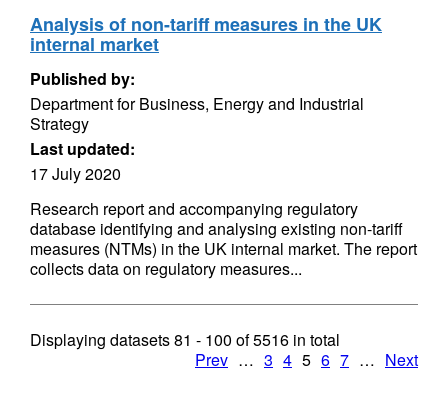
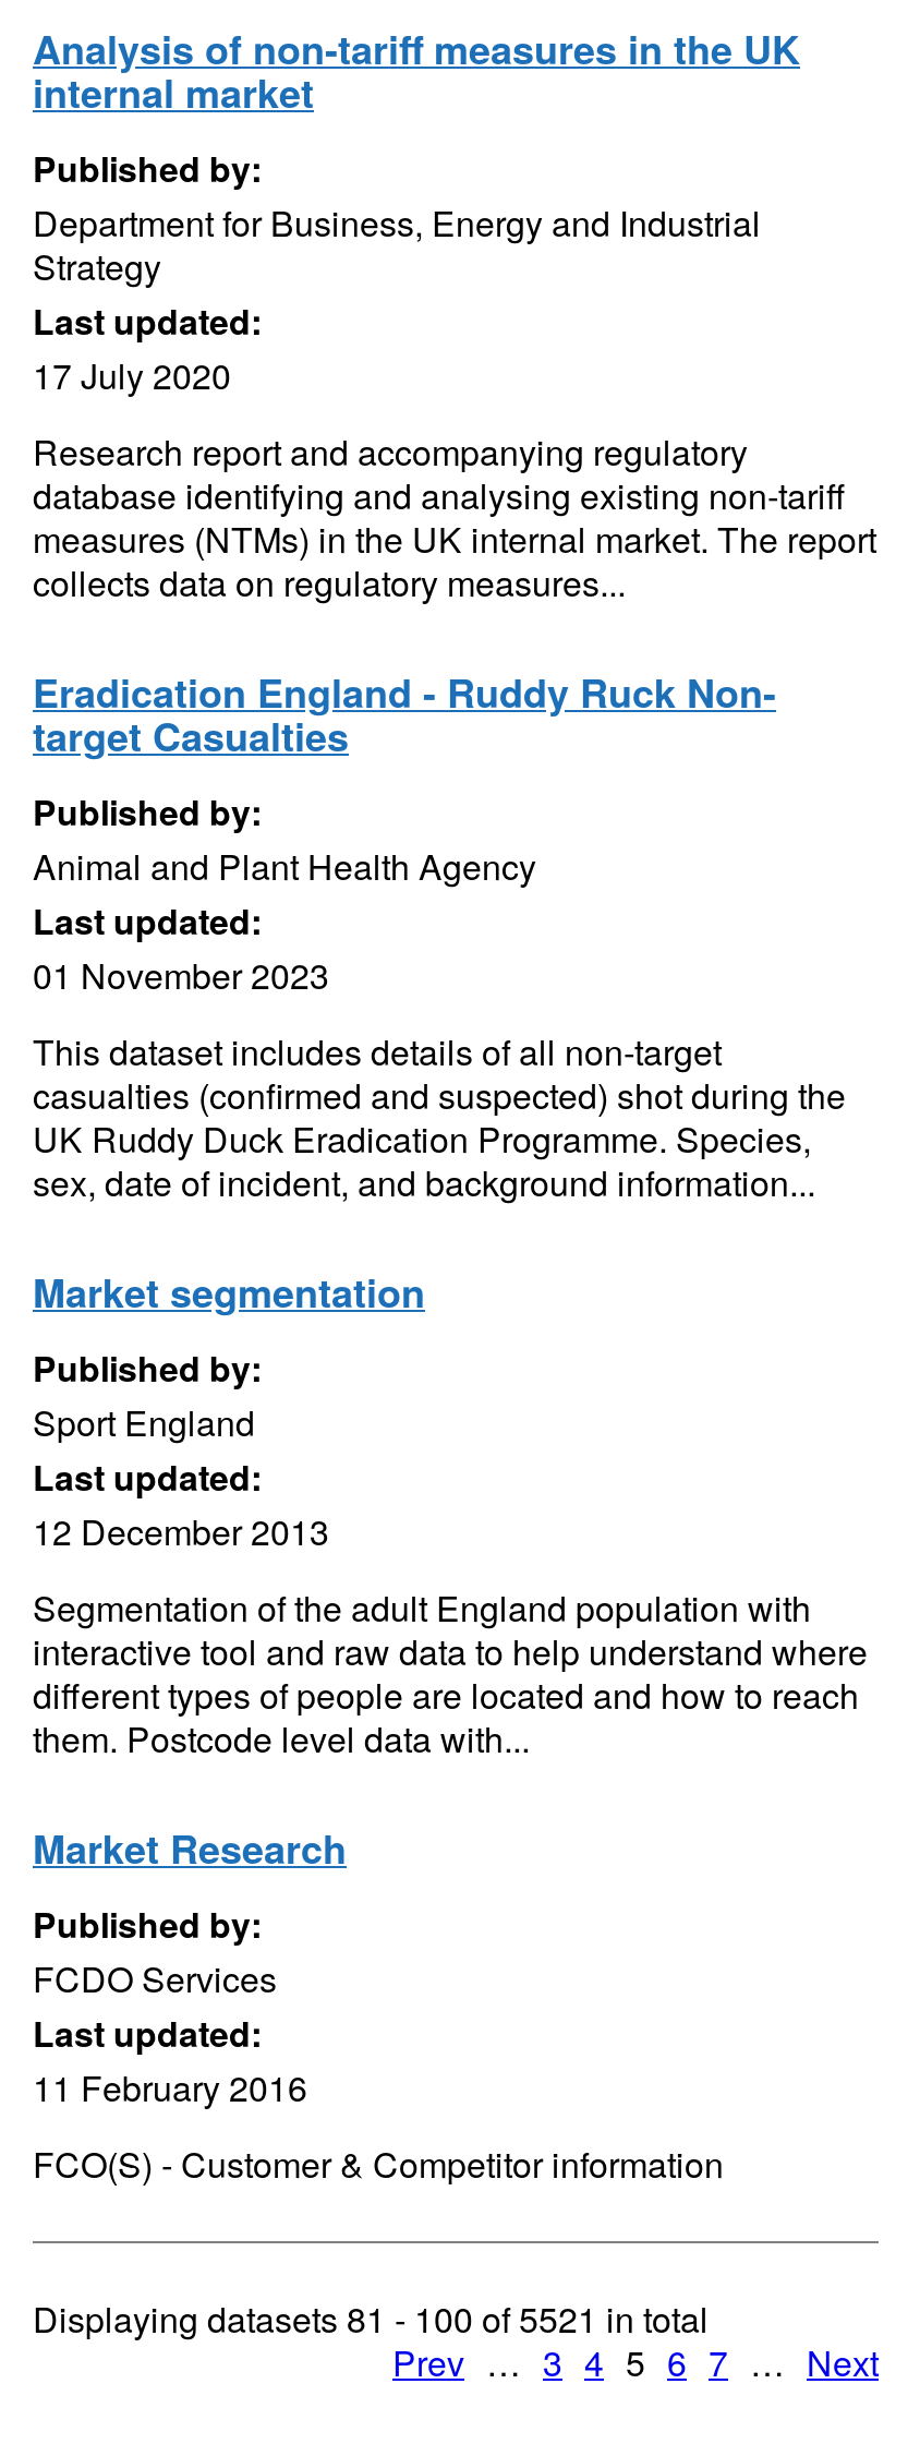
- Displaying datasets 81 - 100 of 5516 in total
+ Eradication England - Ruddy Ruck Non-
+ target Casualties
+ Published by:
+ Animal and Plant Health Agency
+ Last updated:
+ 01 November 2023
+ This dataset includes details of all non-target
+ casualties (confirmed and suspected) shot during the
+ UK Ruddy Duck Eradication Programme. Species,
+ sex, date of incident, and background information...
+ Market segmentation
+ Published by:
+ Sport England
+ Last updated:
+ 12 December 2013
+ Segmentation of the adult England population with
+ interactive tool and raw data to help understand where
+ different types of people are located and how to reach
+ them. Postcode level data with...
+ Market Research
+ Published by:
+ FCDO Services
+ Last updated:
+ 11 February 2016
+ FCO(S) - Customer & Competitor information
+ Displaying datasets 81 - 100 of 5521 in total
